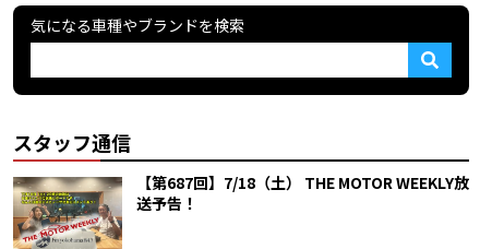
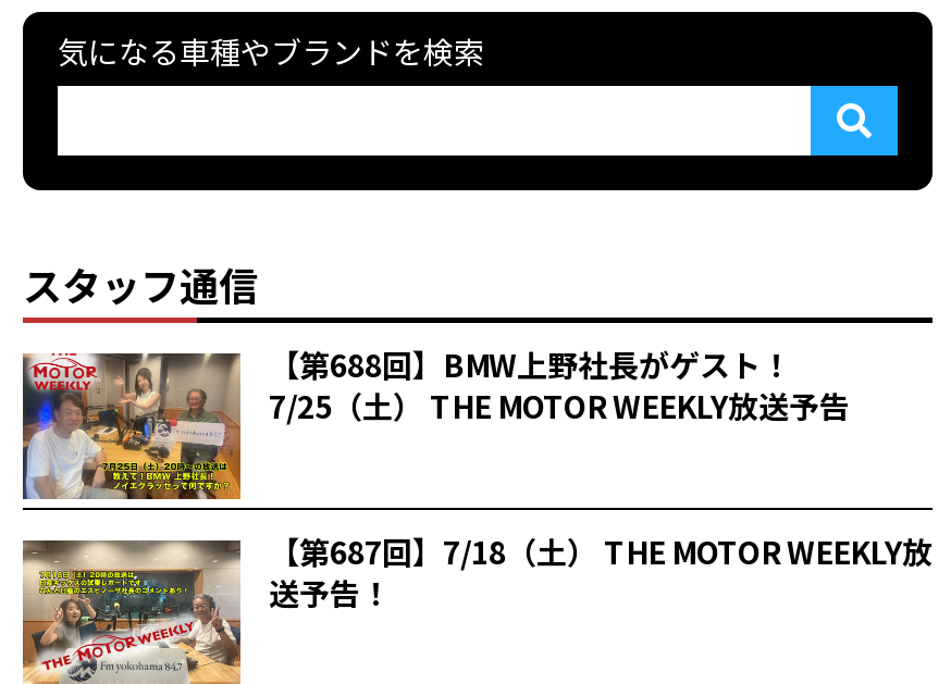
+ [image]
+ 【第688回】BMW上野社長がゲスト！
+ 7/25（土） THE MOTOR WEEKLY放送予告
